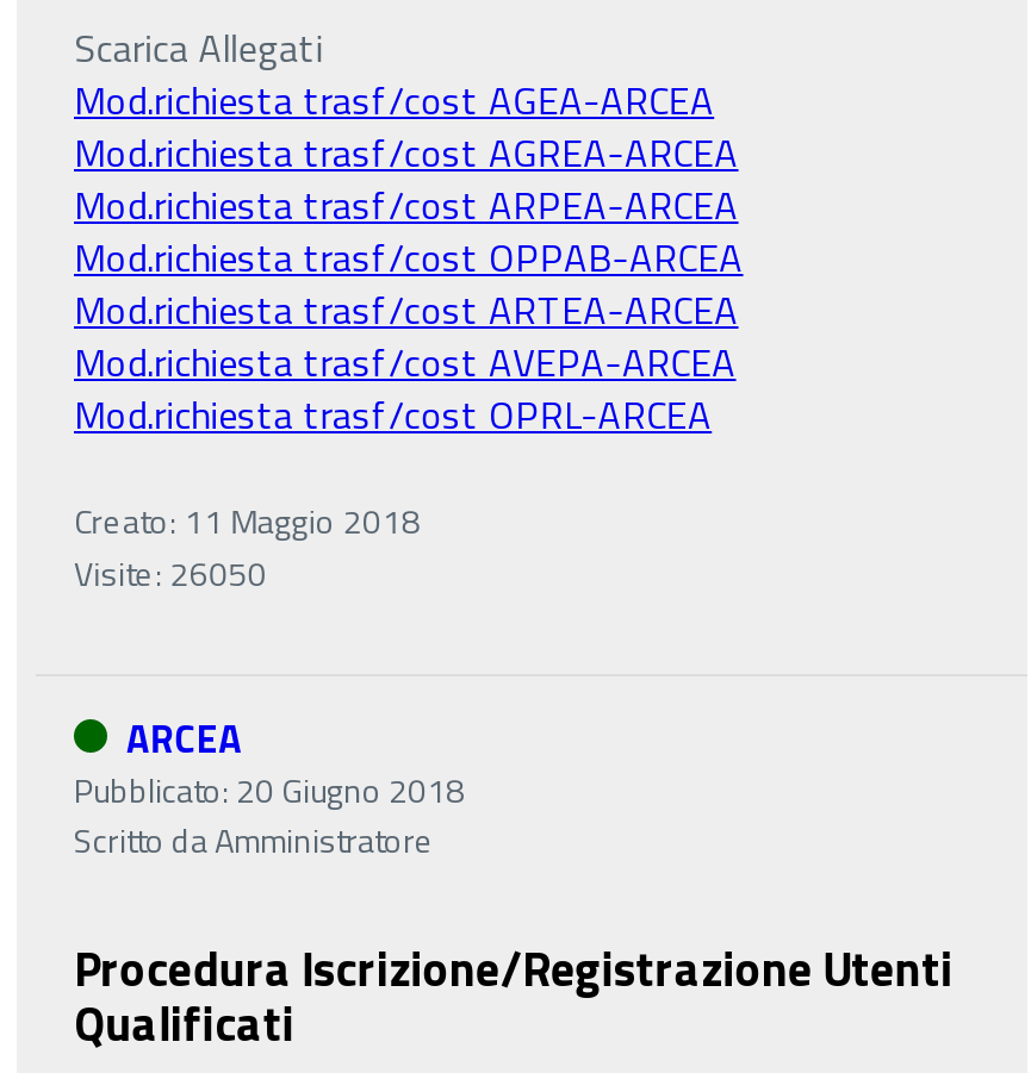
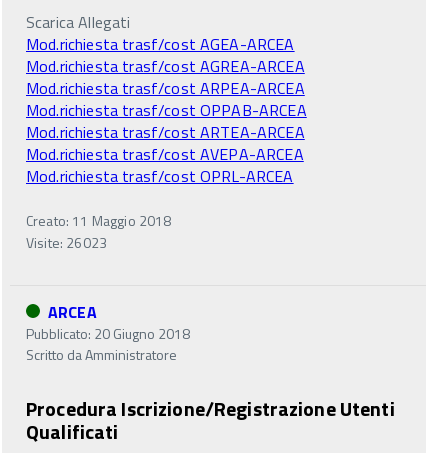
- Visite: 26050
+ Visite: 26023
